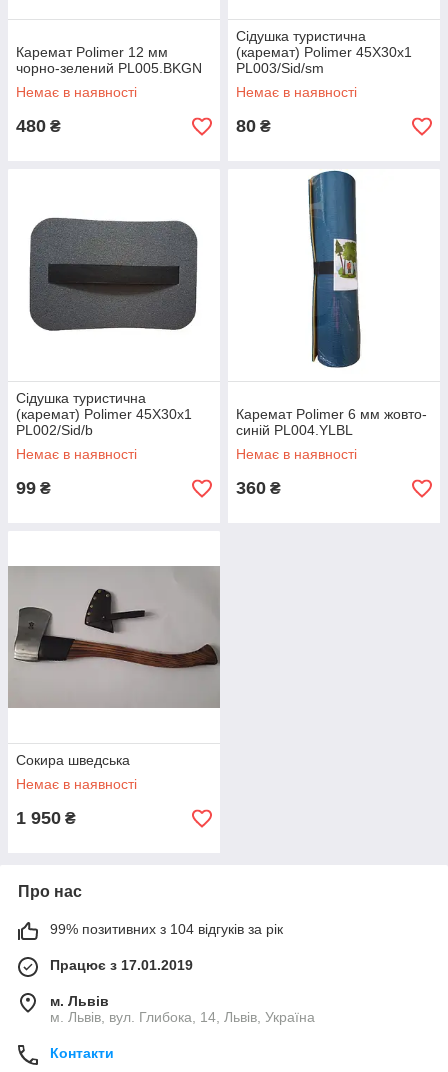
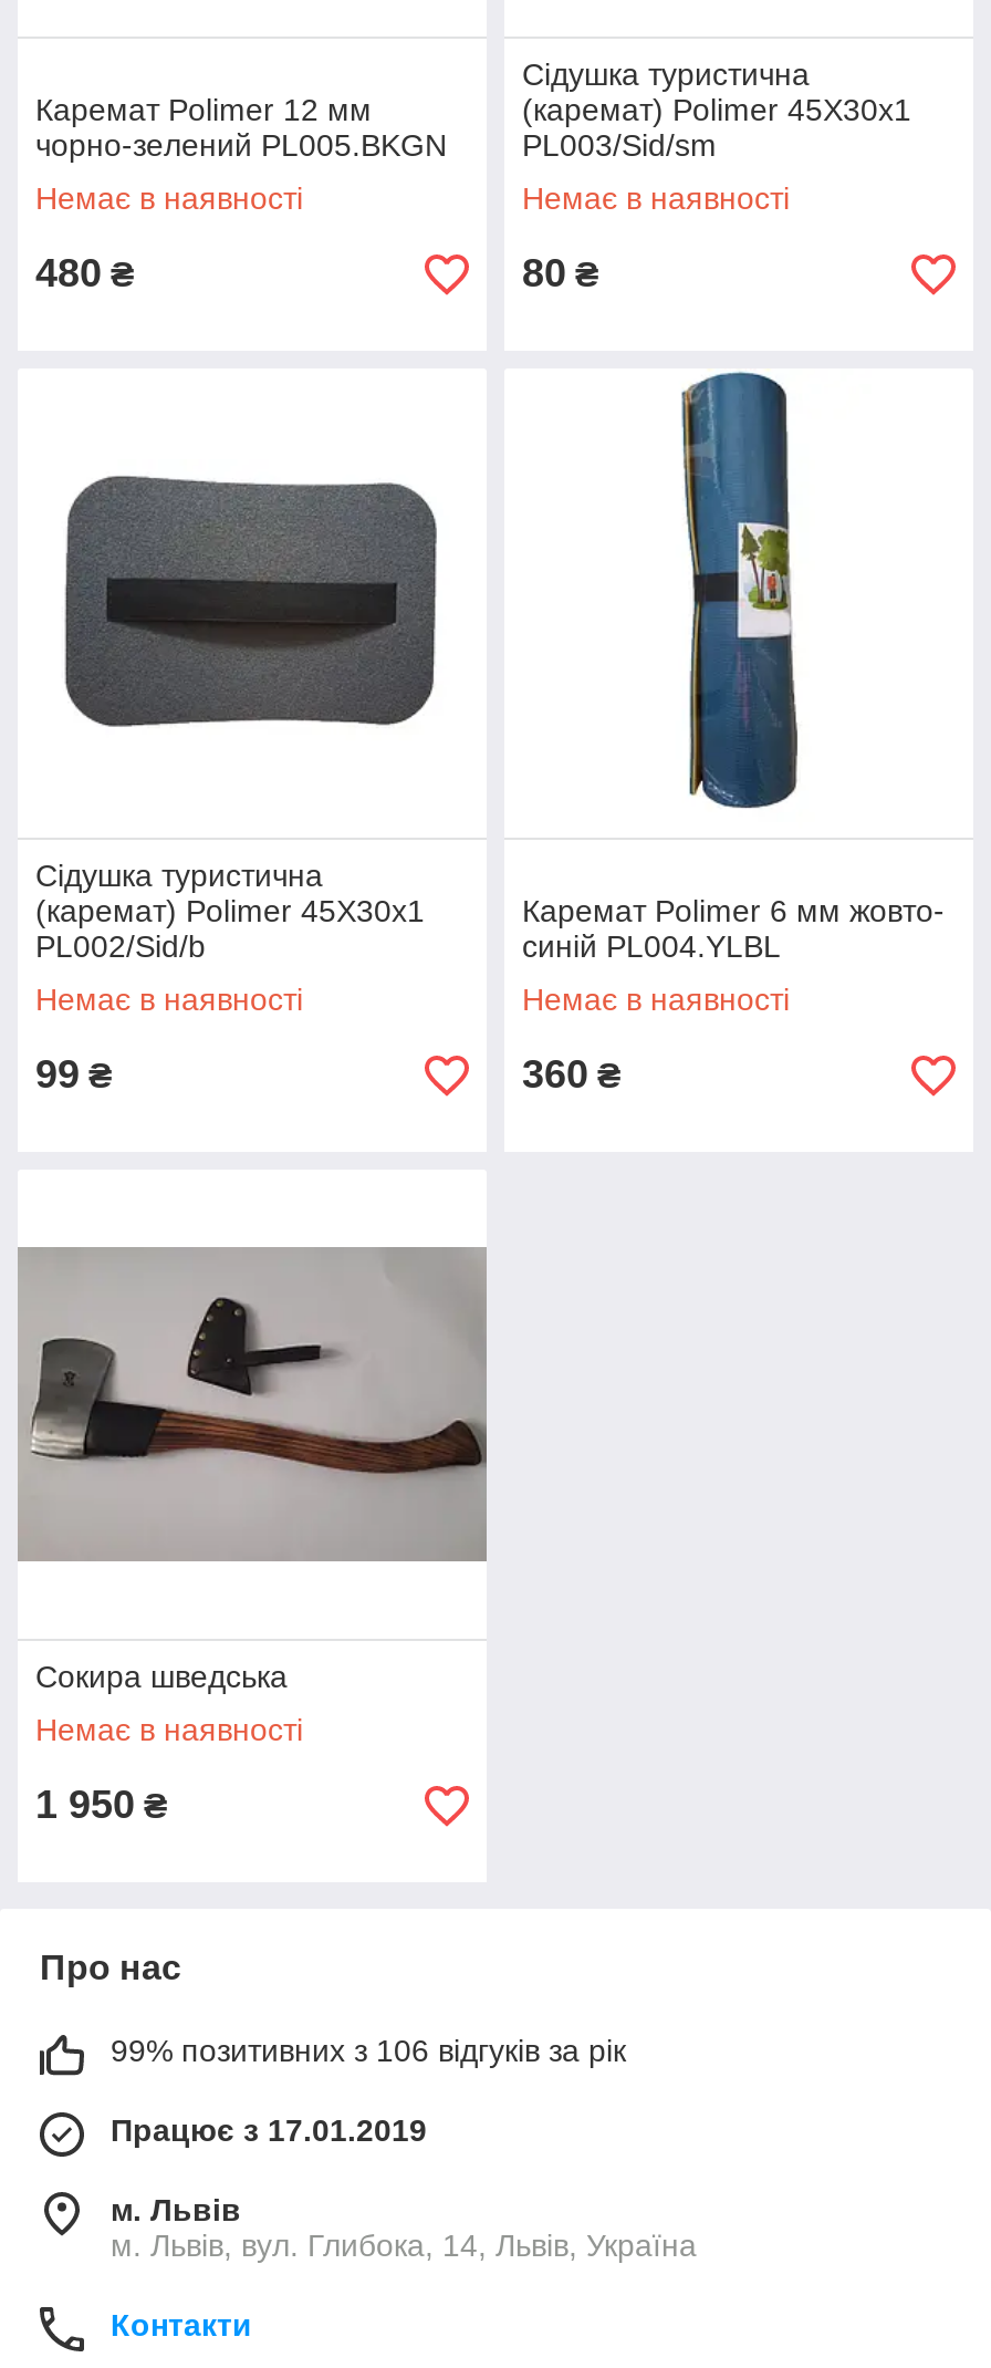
- 99% позитивних з 104 відгуків за рік
+ 99% позитивних з 106 відгуків за рік
